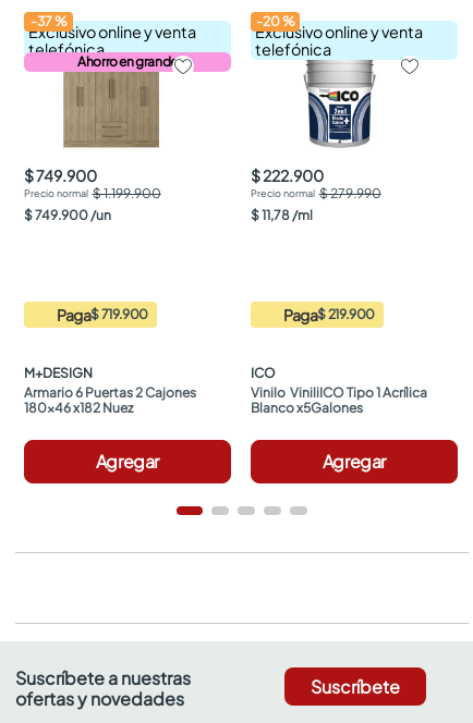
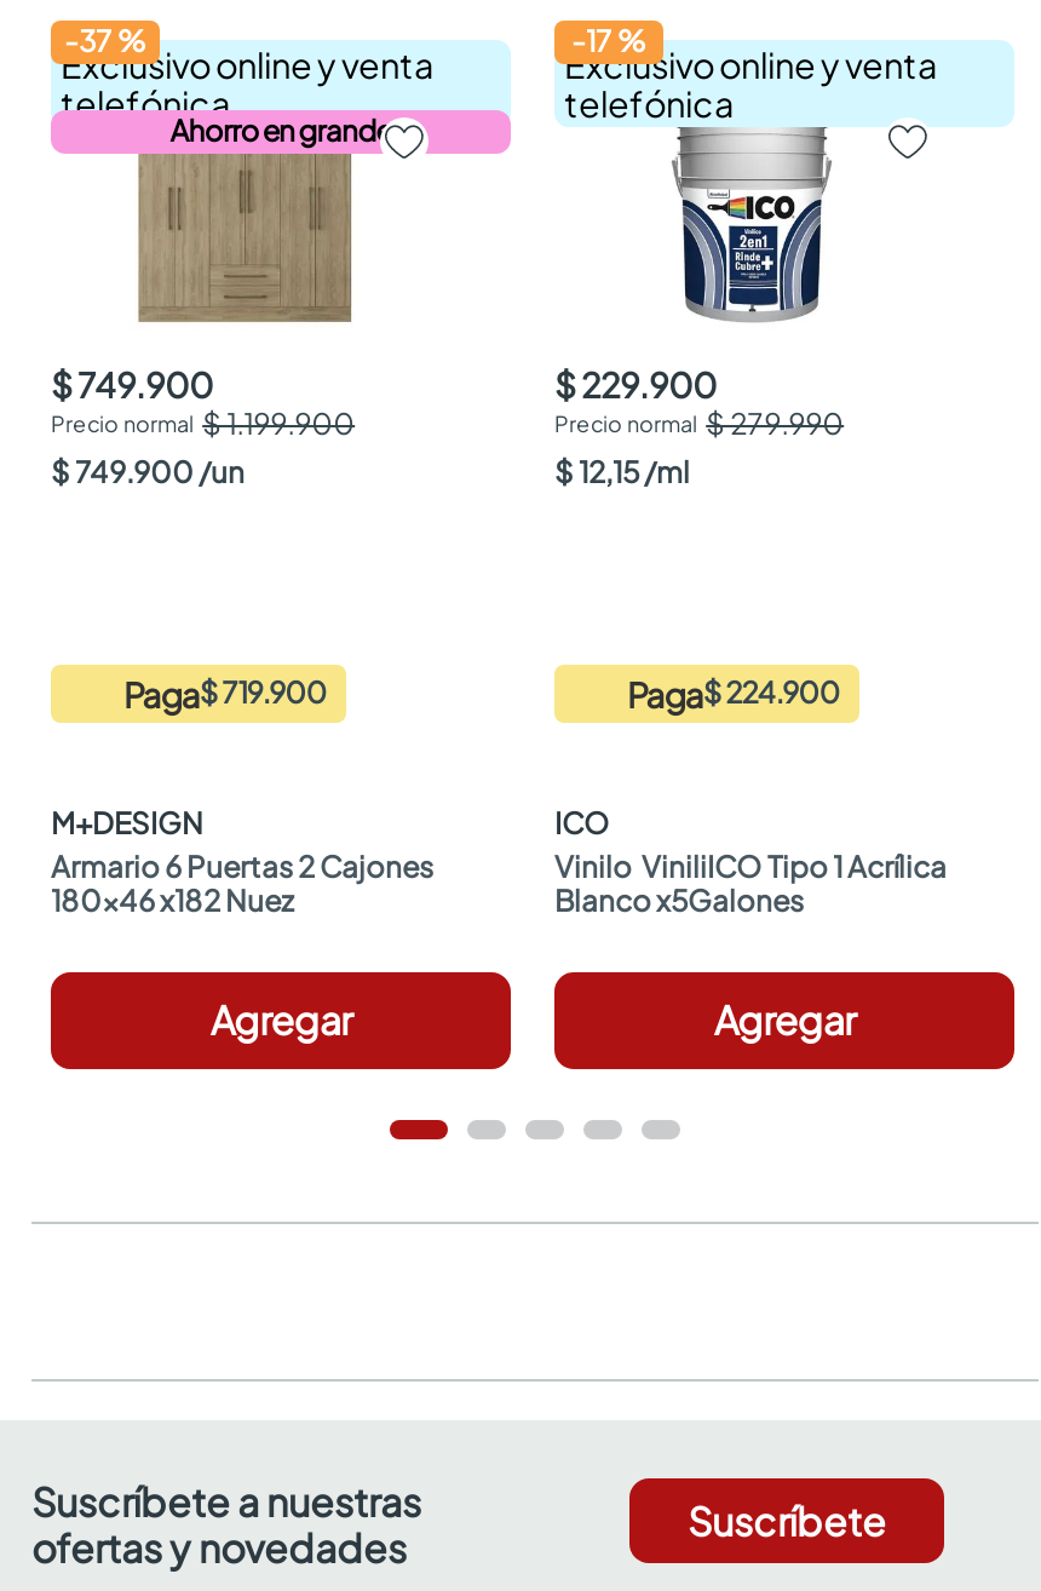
- -20%
+ -17%

- $ 222.900
+ $ 229.900

- $ 11,78/ml
+ $ 12,15/ml

- Paga$ 219.900
+ Paga$ 224.900
